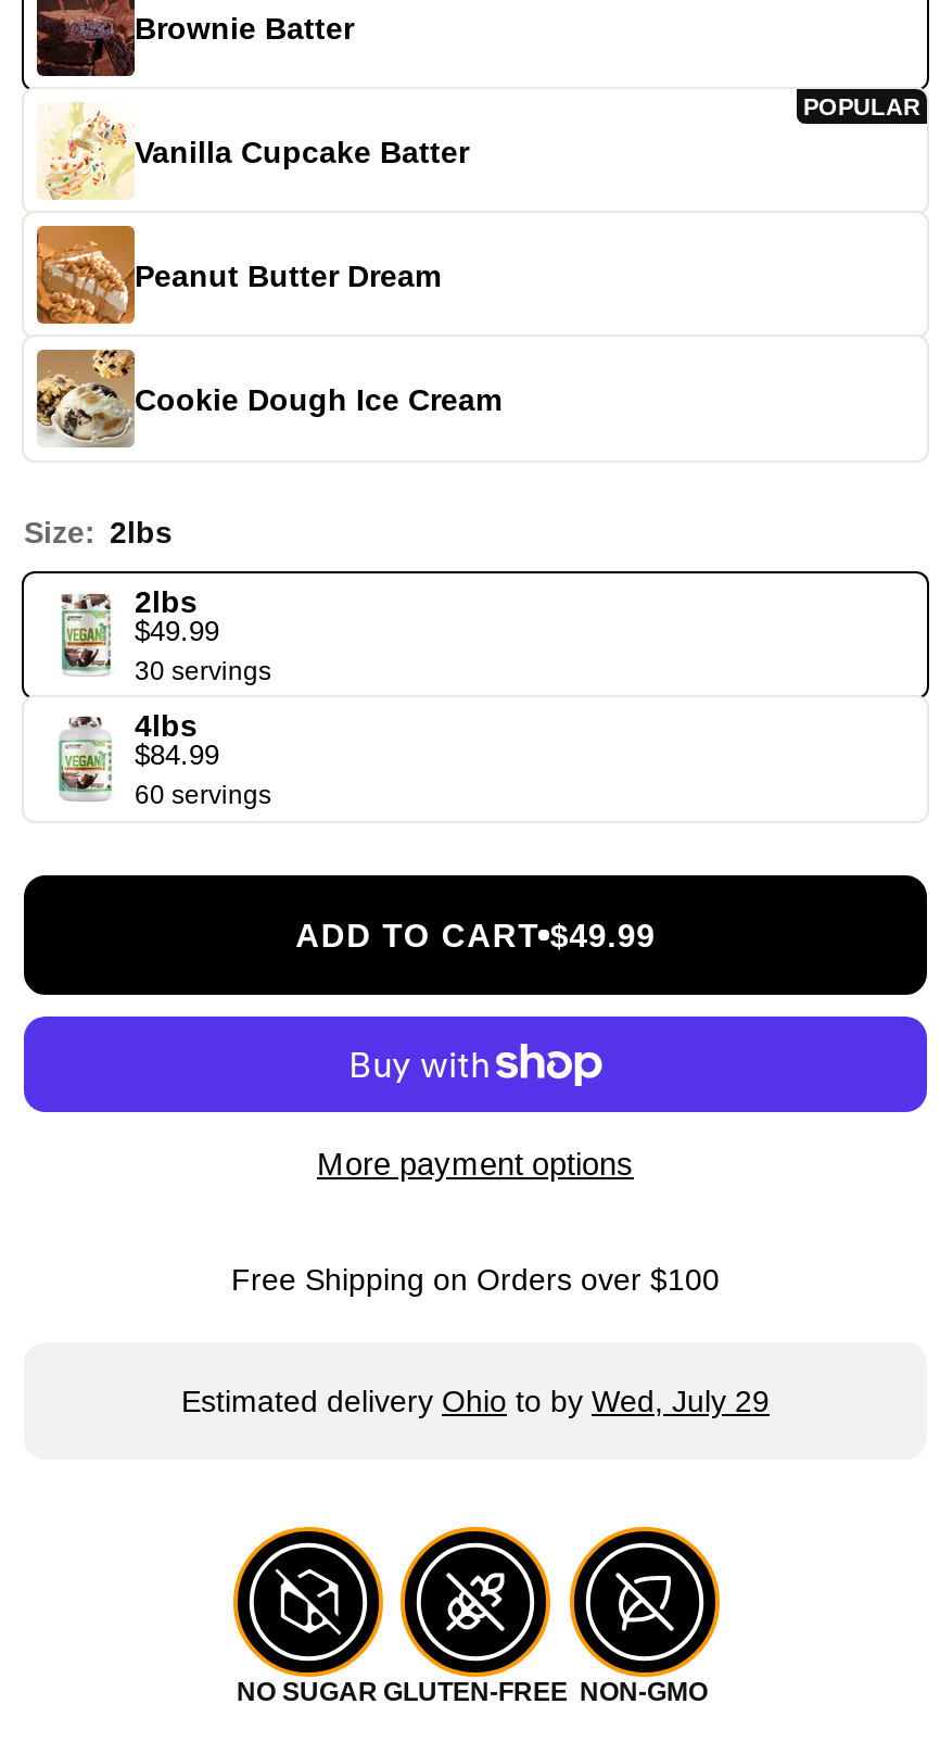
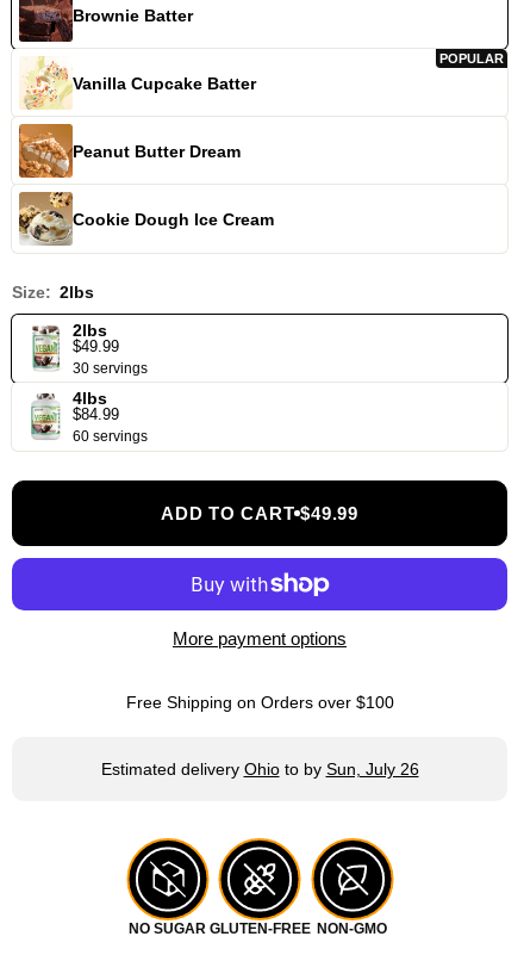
- Estimated delivery Ohio to by Wed, July 29
+ Estimated delivery Ohio to by Sun, July 26
